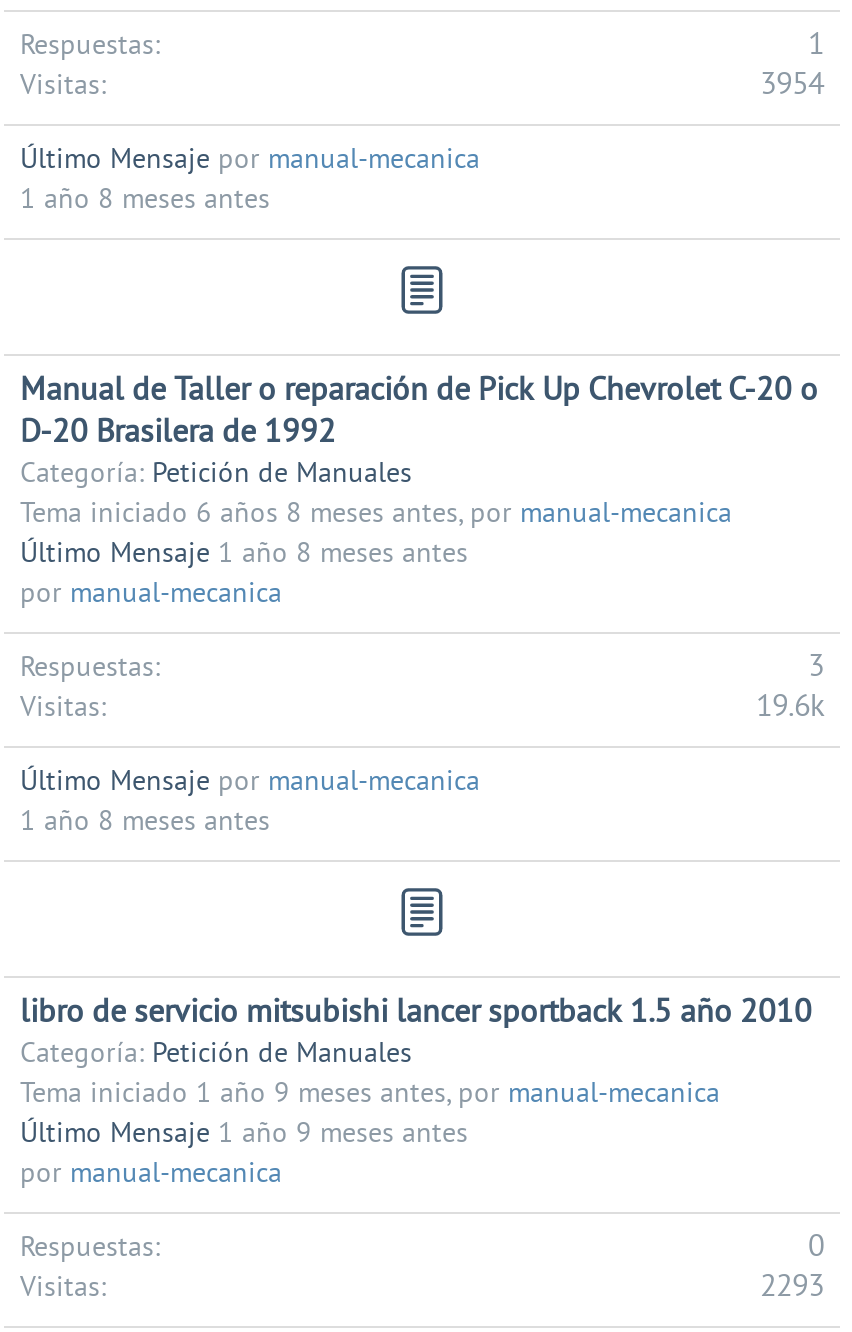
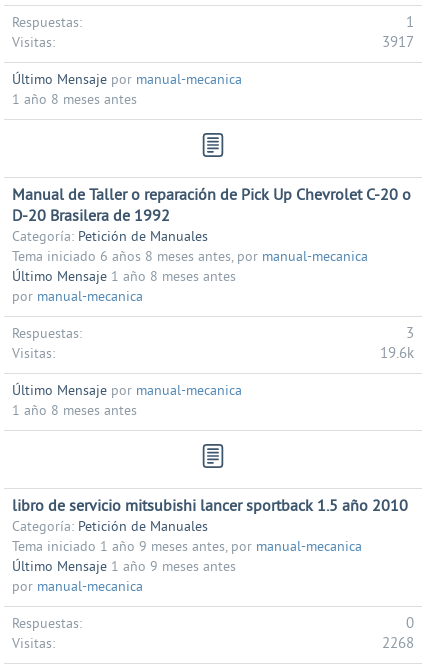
- 3954
+ 3917

- 2293
+ 2268
